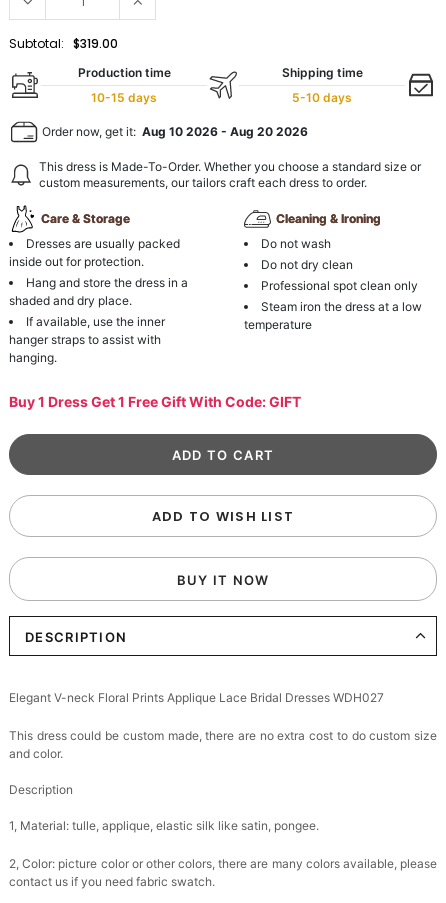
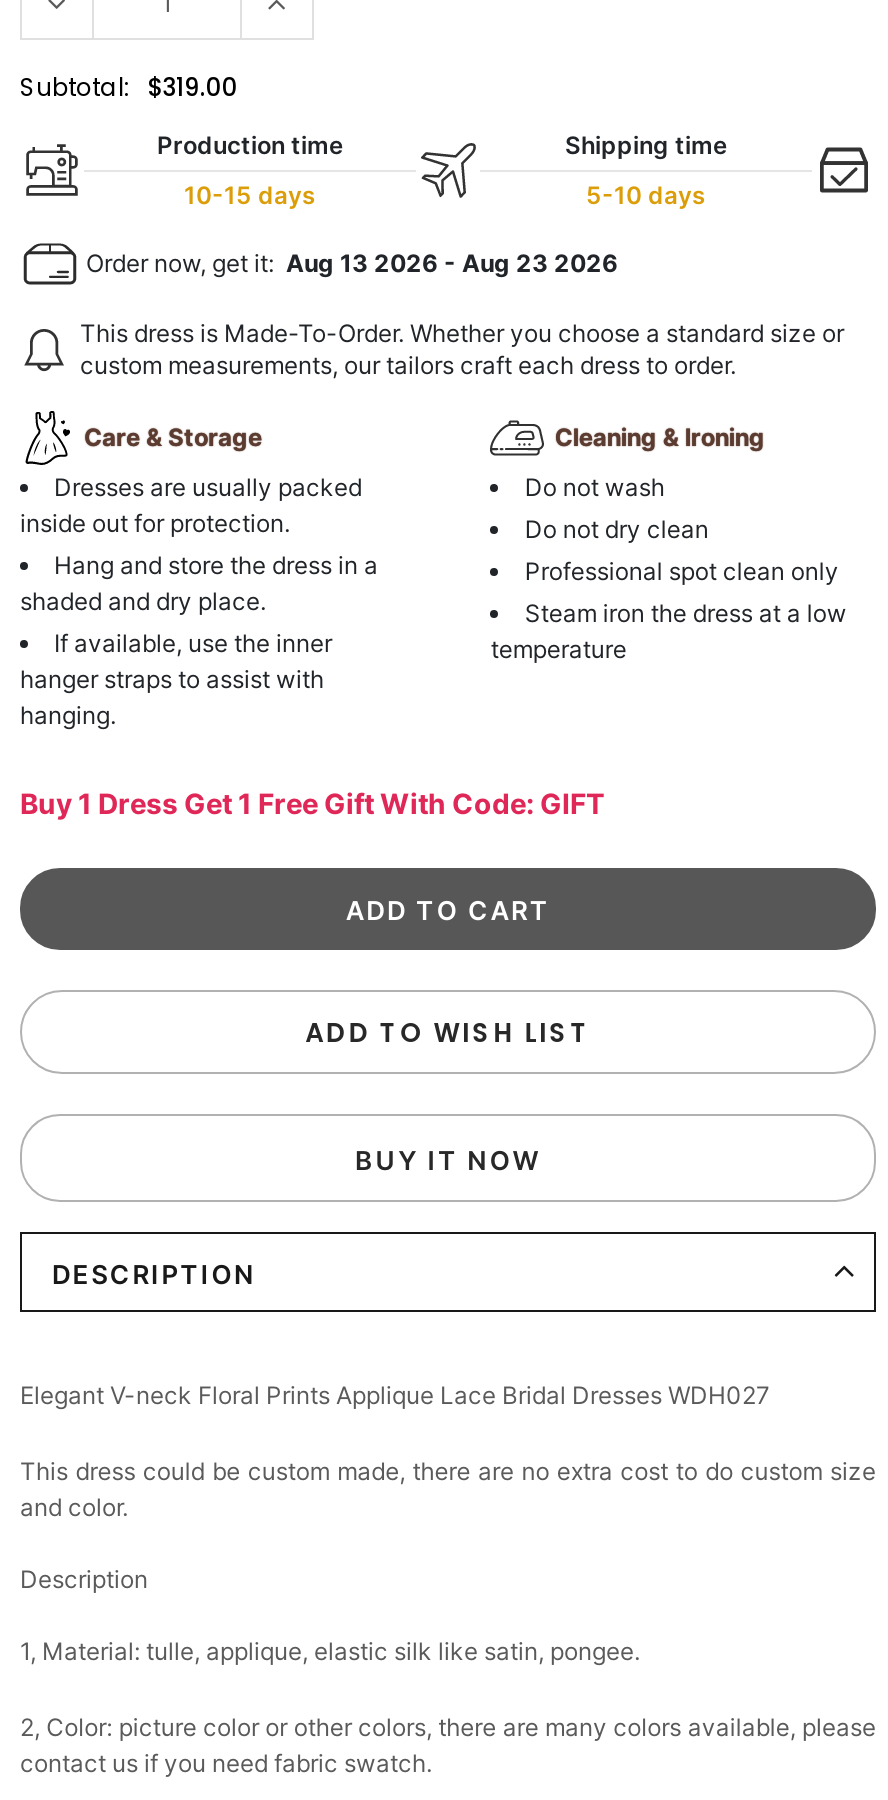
- Order now, get it: Aug 10 2026 - Aug 20 2026
+ Order now, get it: Aug 13 2026 - Aug 23 2026
